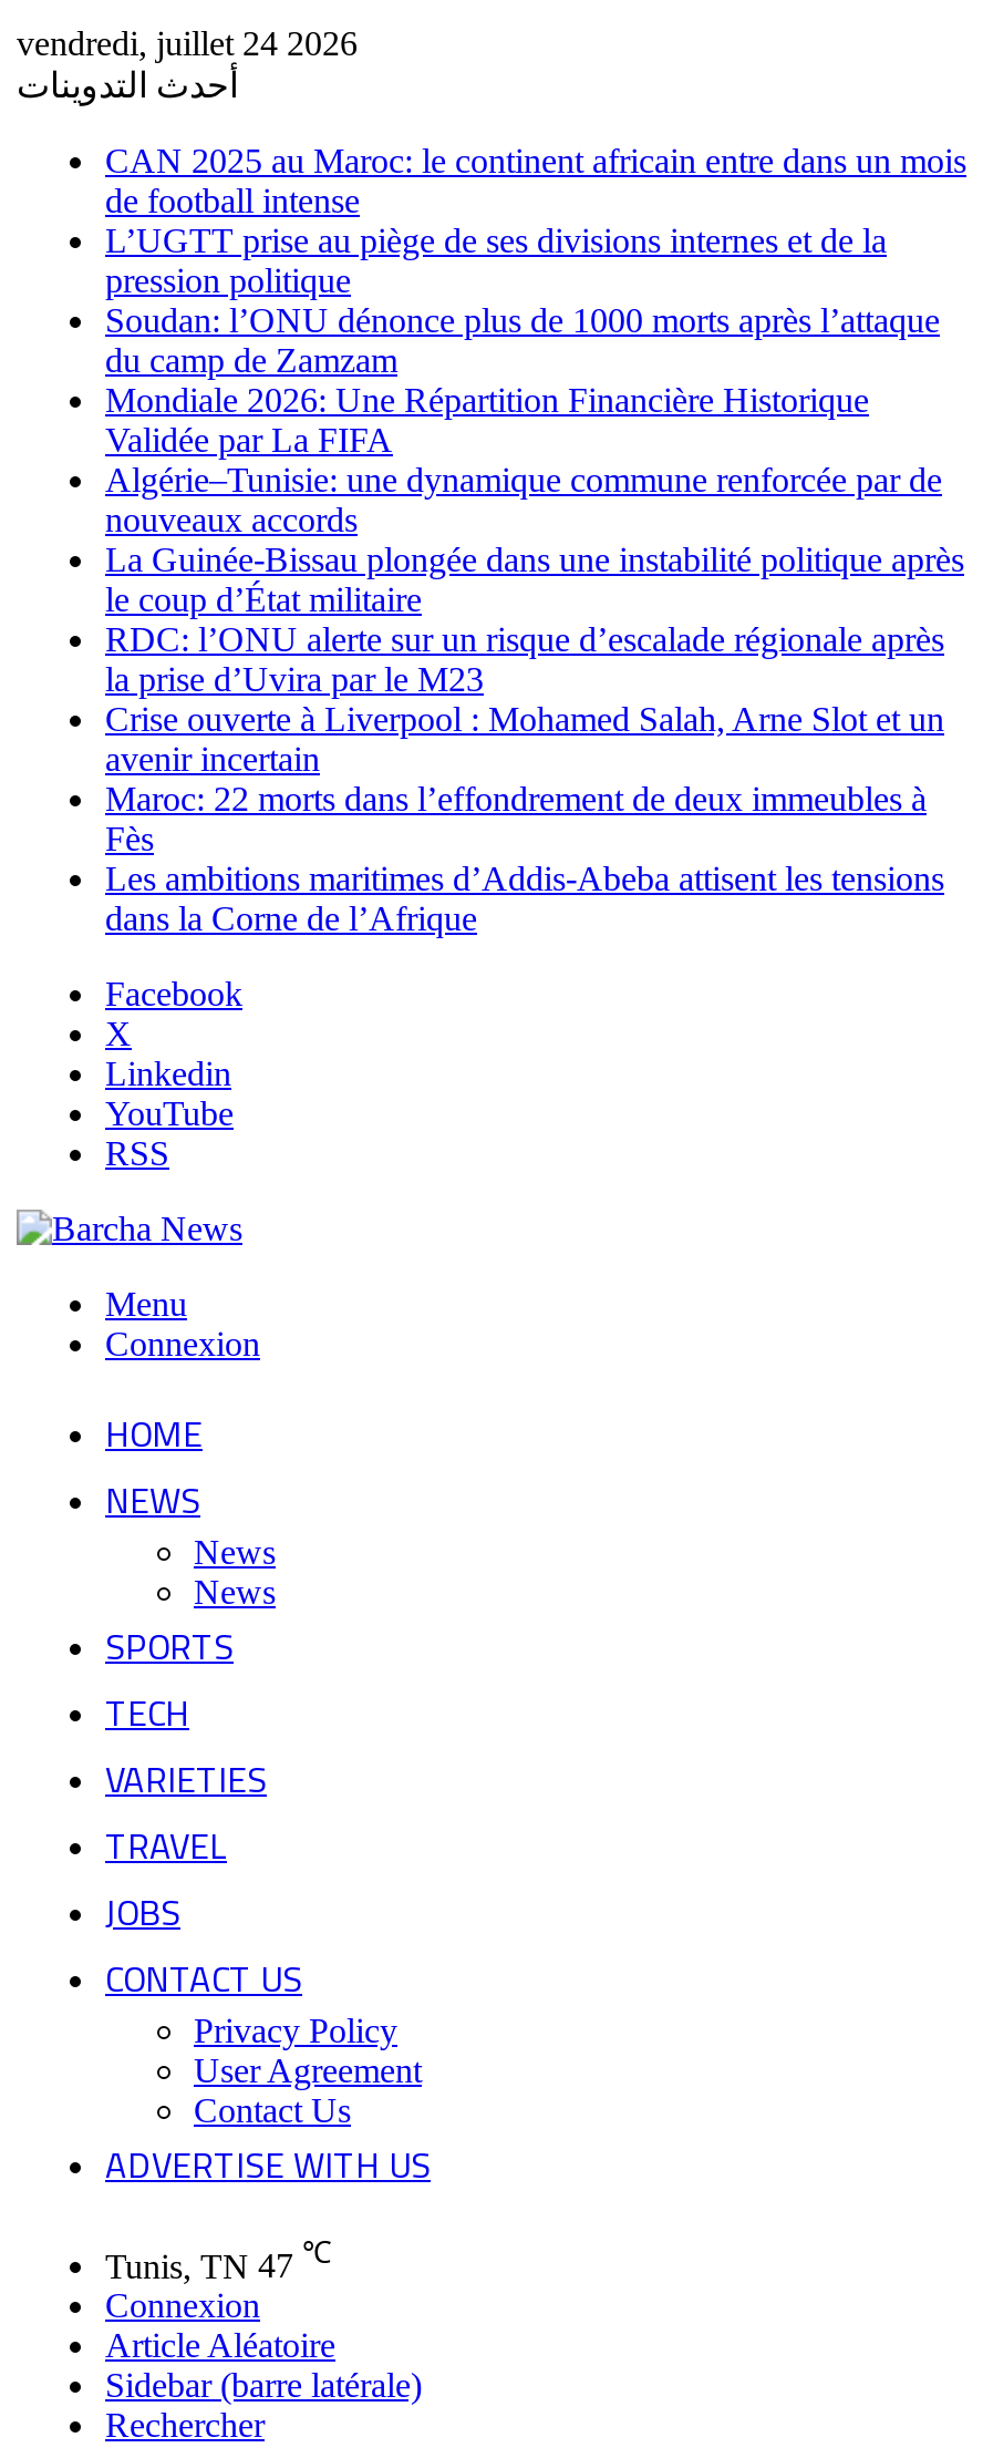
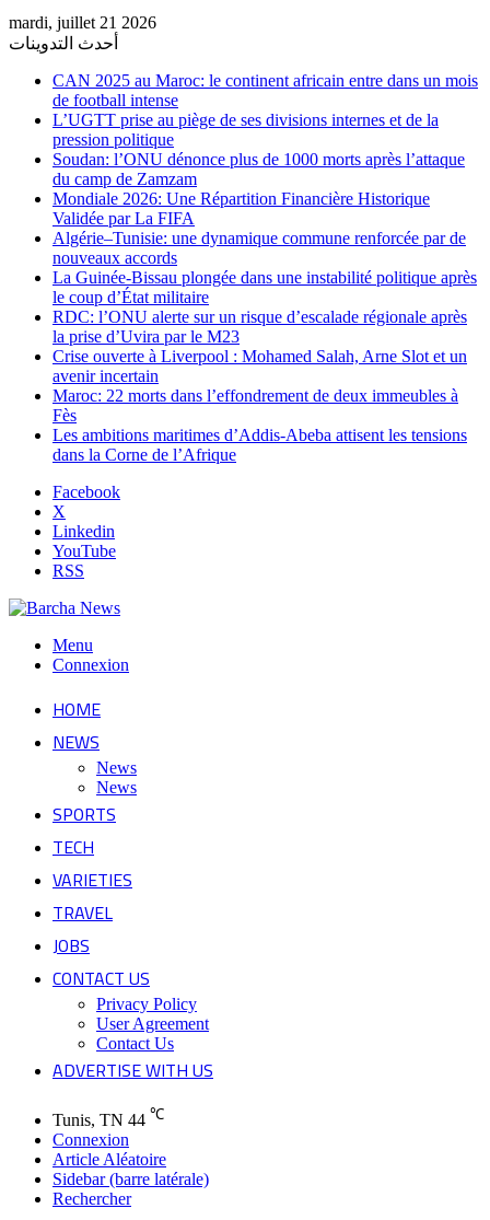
- vendredi, juillet 24 2026
+ mardi, juillet 21 2026

- Tunis, TN 47 ℃
+ Tunis, TN 44 ℃
